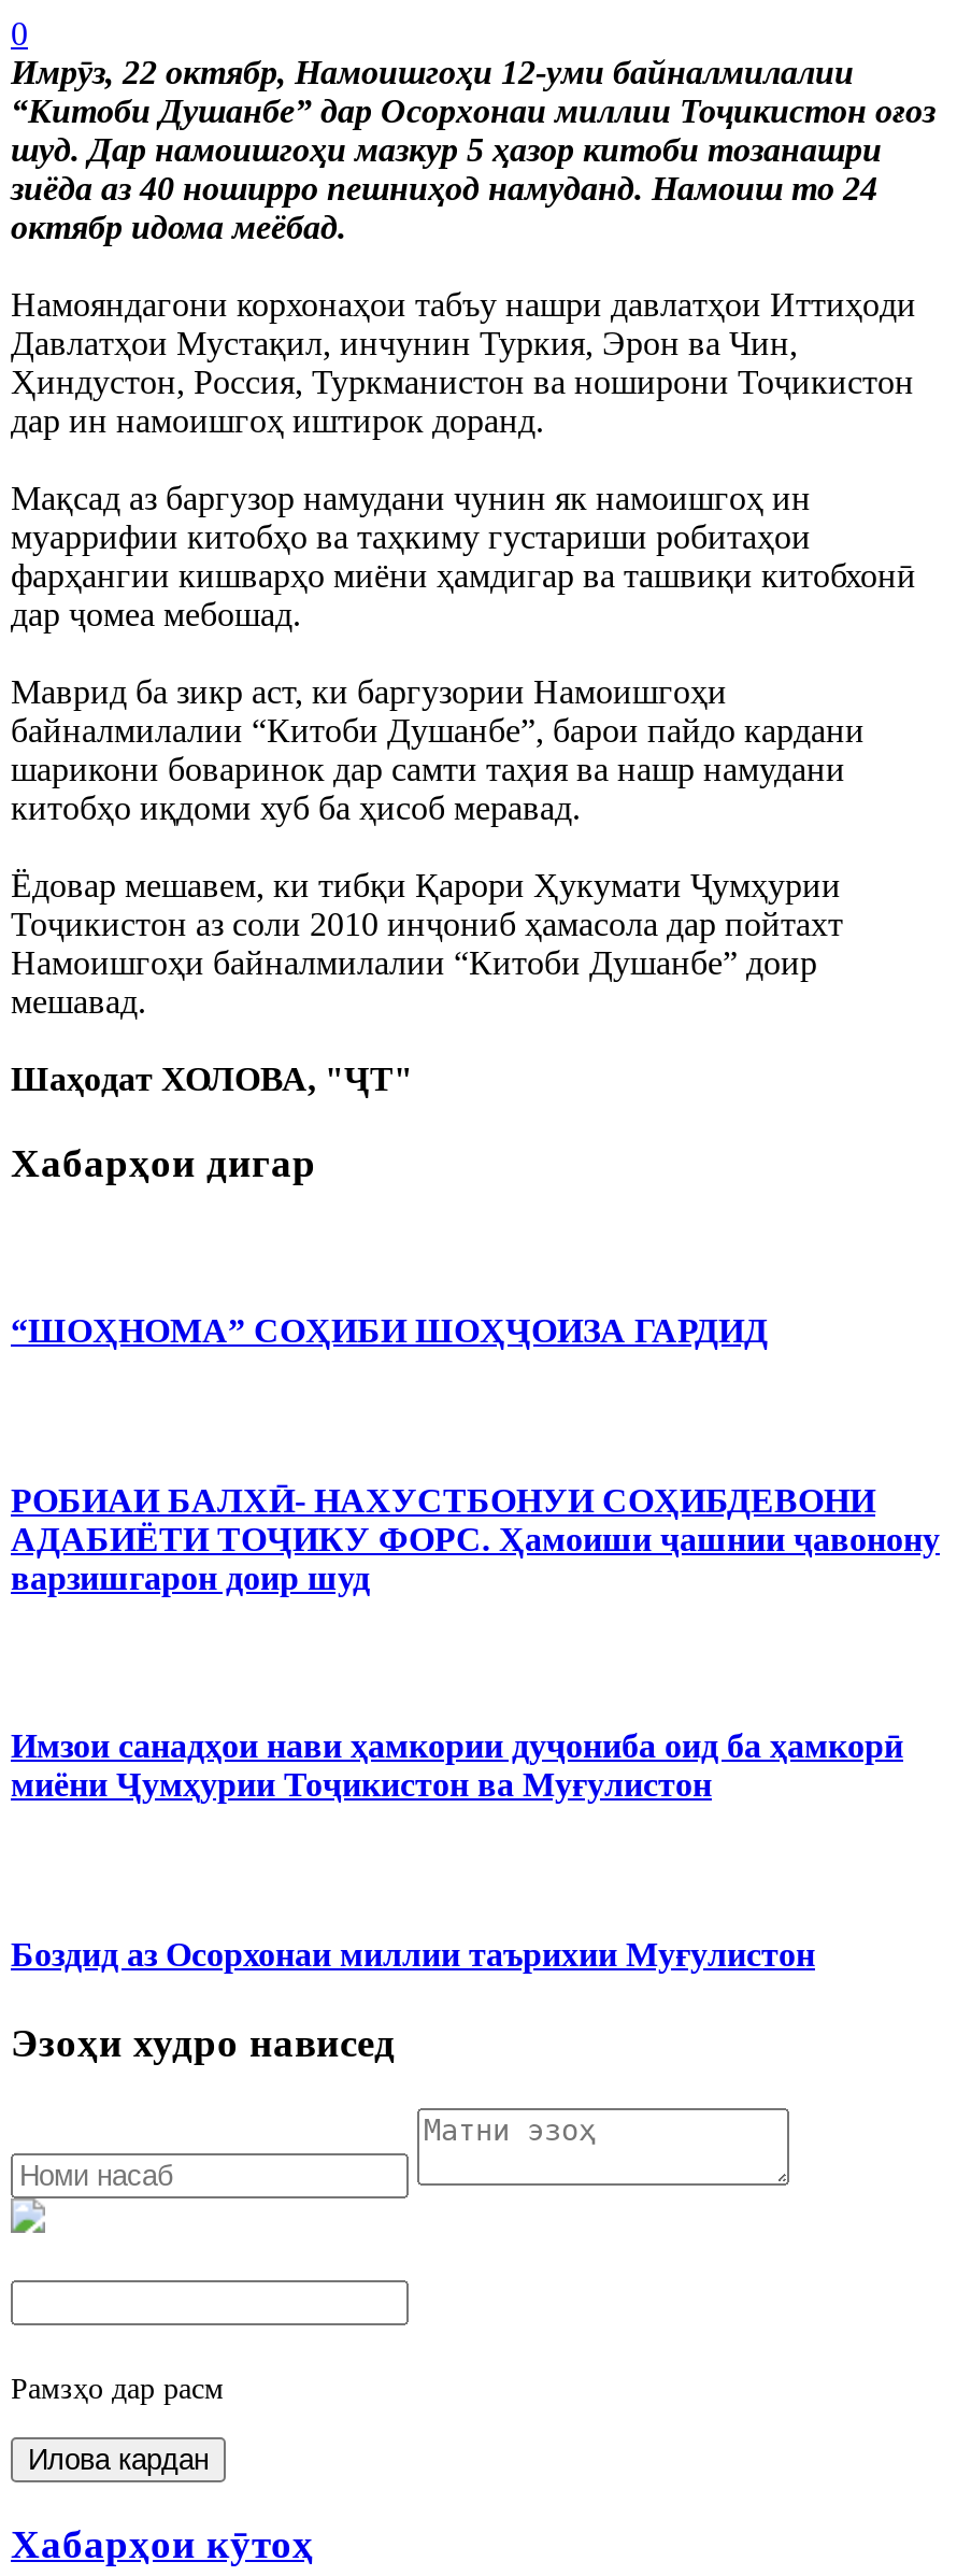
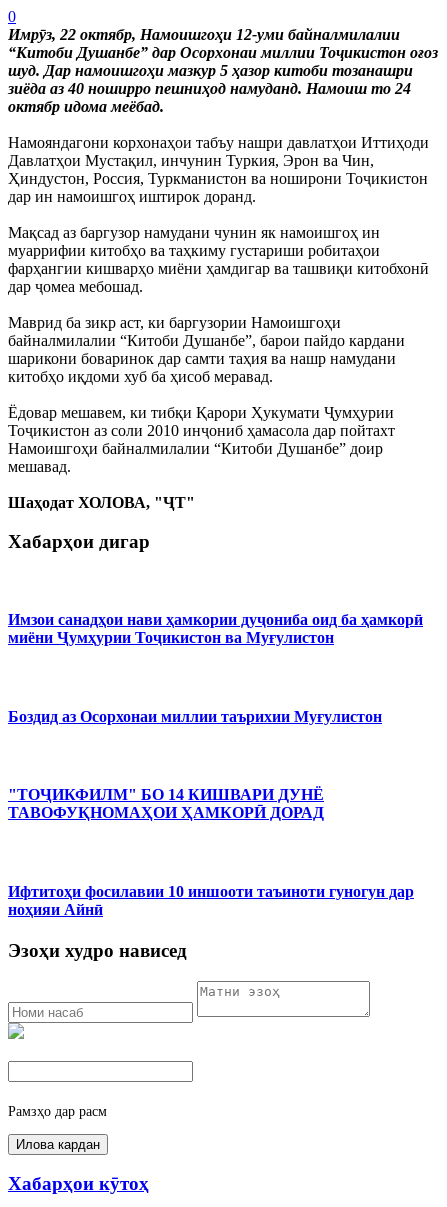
- “ШОҲНОМА” СОҲИБИ ШОҲҶОИЗА ГАРДИД

- РОБИАИ БАЛХӢ- НАХУСТБОНУИ СОҲИБДЕВОНИ
- АДАБИЁТИ ТОҶИКУ ФОРС. Ҳамоиши ҷашнии ҷавонону
- варзишгарон доир шуд

moved up: Имзои санадҳои нави ҳамкории дуҷониба оид ба ҳамкорӣ | миёни Ҷумҳурии Тоҷикистон ва Муғулистон | Боздид аз Осорхонаи миллии таърихии Муғулистон

+ "ТОҶИКФИЛМ" БО 14 КИШВАРИ ДУНЁ
+ ТАВОФУҚНОМАҲОИ ҲАМКОРӢ ДОРАД

+ Ифтитоҳи фосилавии 10 иншооти таъиноти гуногун дар
+ ноҳияи Айнӣ
